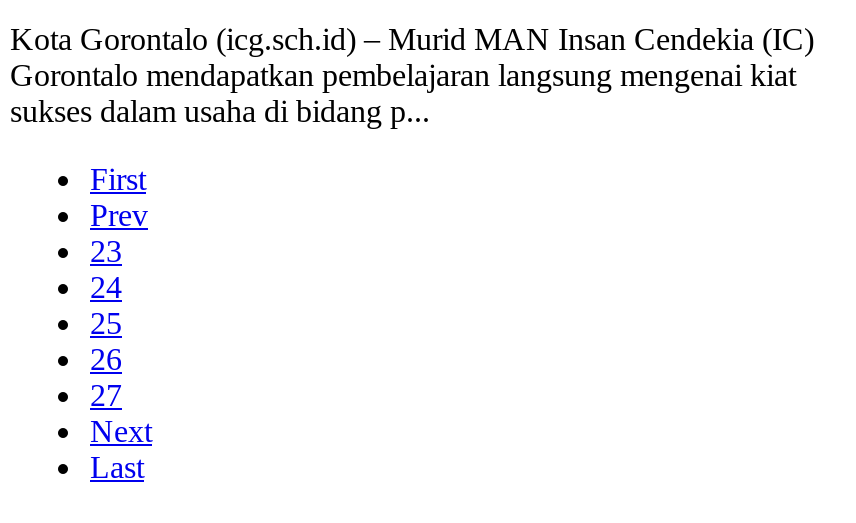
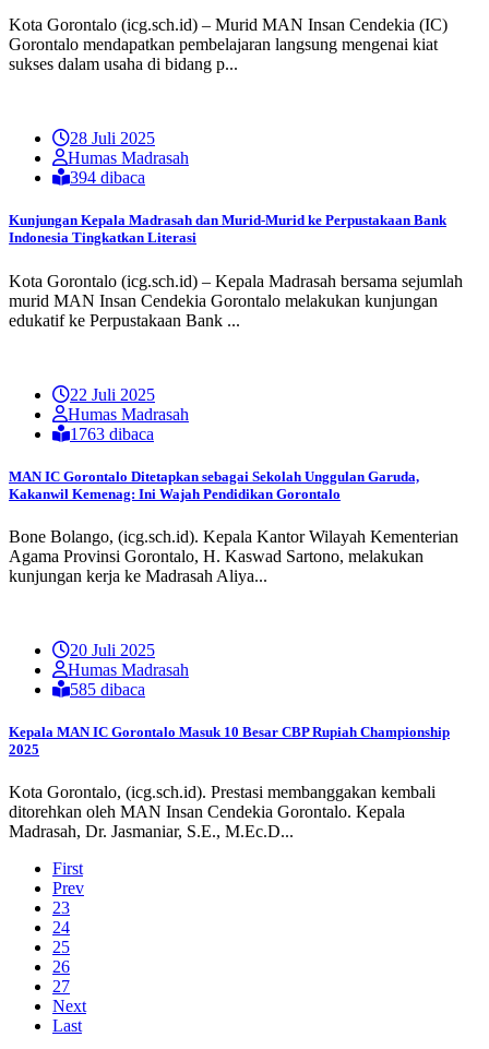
+ 28 Juli 2025
+ Humas Madrasah
+ 394 dibaca
+ Kunjungan Kepala Madrasah dan Murid-Murid ke Perpustakaan Bank
+ Indonesia Tingkatkan Literasi
+ Kota Gorontalo (icg.sch.id) – Kepala Madrasah bersama sejumlah
+ murid MAN Insan Cendekia Gorontalo melakukan kunjungan
+ edukatif ke Perpustakaan Bank ...

+ 22 Juli 2025
+ Humas Madrasah
+ 1763 dibaca
+ MAN IC Gorontalo Ditetapkan sebagai Sekolah Unggulan Garuda,
+ Kakanwil Kemenag: Ini Wajah Pendidikan Gorontalo
+ Bone Bolango, (icg.sch.id). Kepala Kantor Wilayah Kementerian
+ Agama Provinsi Gorontalo, H. Kaswad Sartono, melakukan
+ kunjungan kerja ke Madrasah Aliya...

+ 20 Juli 2025
+ Humas Madrasah
+ 585 dibaca
+ Kepala MAN IC Gorontalo Masuk 10 Besar CBP Rupiah Championship
+ 2025
+ Kota Gorontalo, (icg.sch.id). Prestasi membanggakan kembali
+ ditorehkan oleh MAN Insan Cendekia Gorontalo. Kepala
+ Madrasah, Dr. Jasmaniar, S.E., M.Ec.D...
